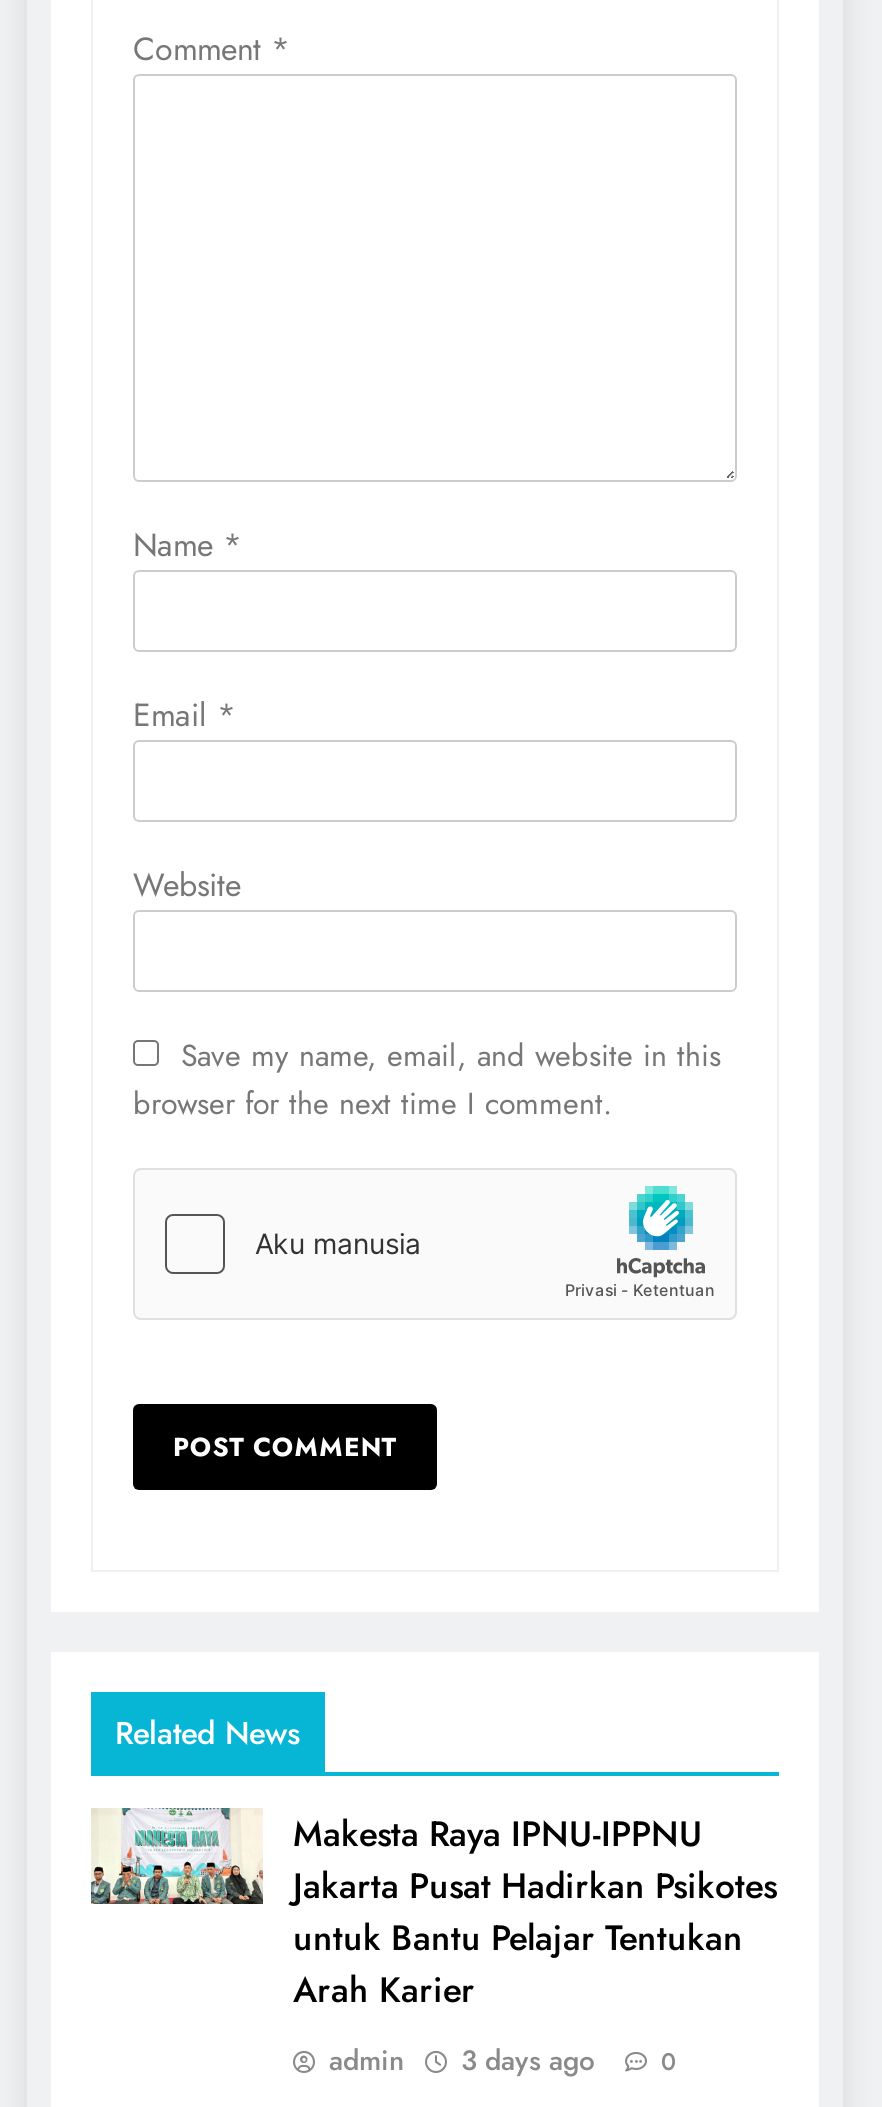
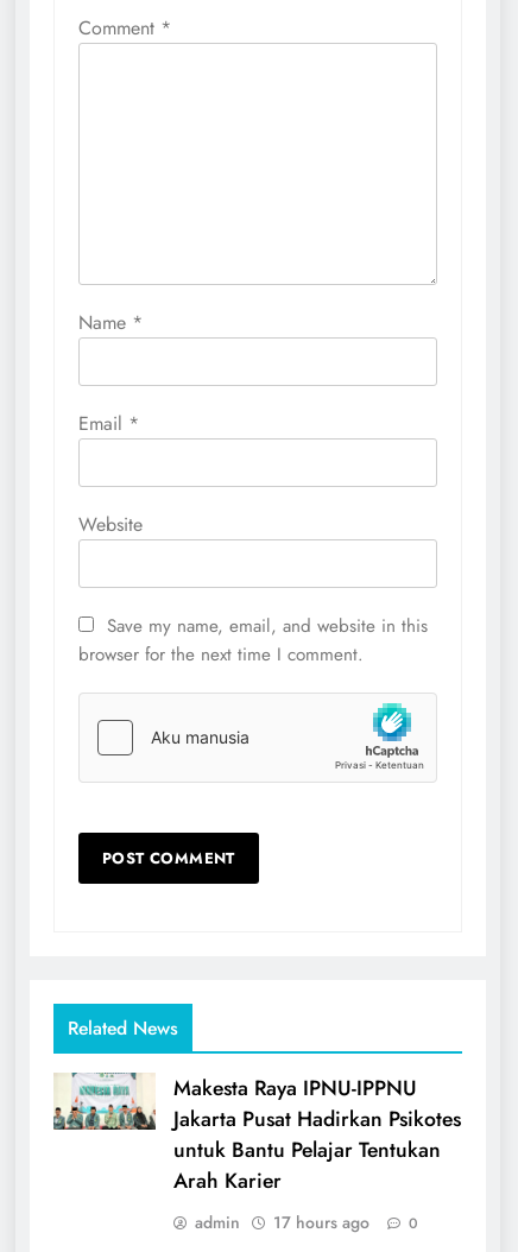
- admin 3 days ago 0
+ admin 17 hours ago 0
